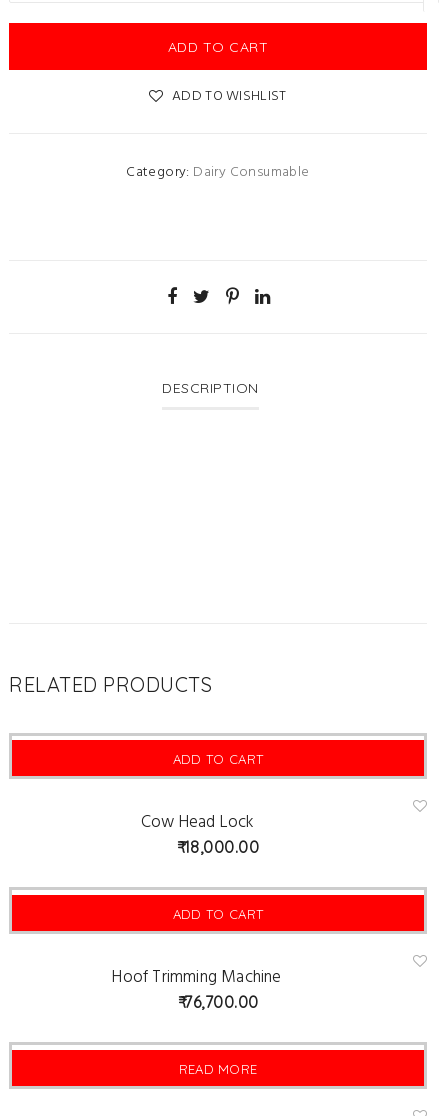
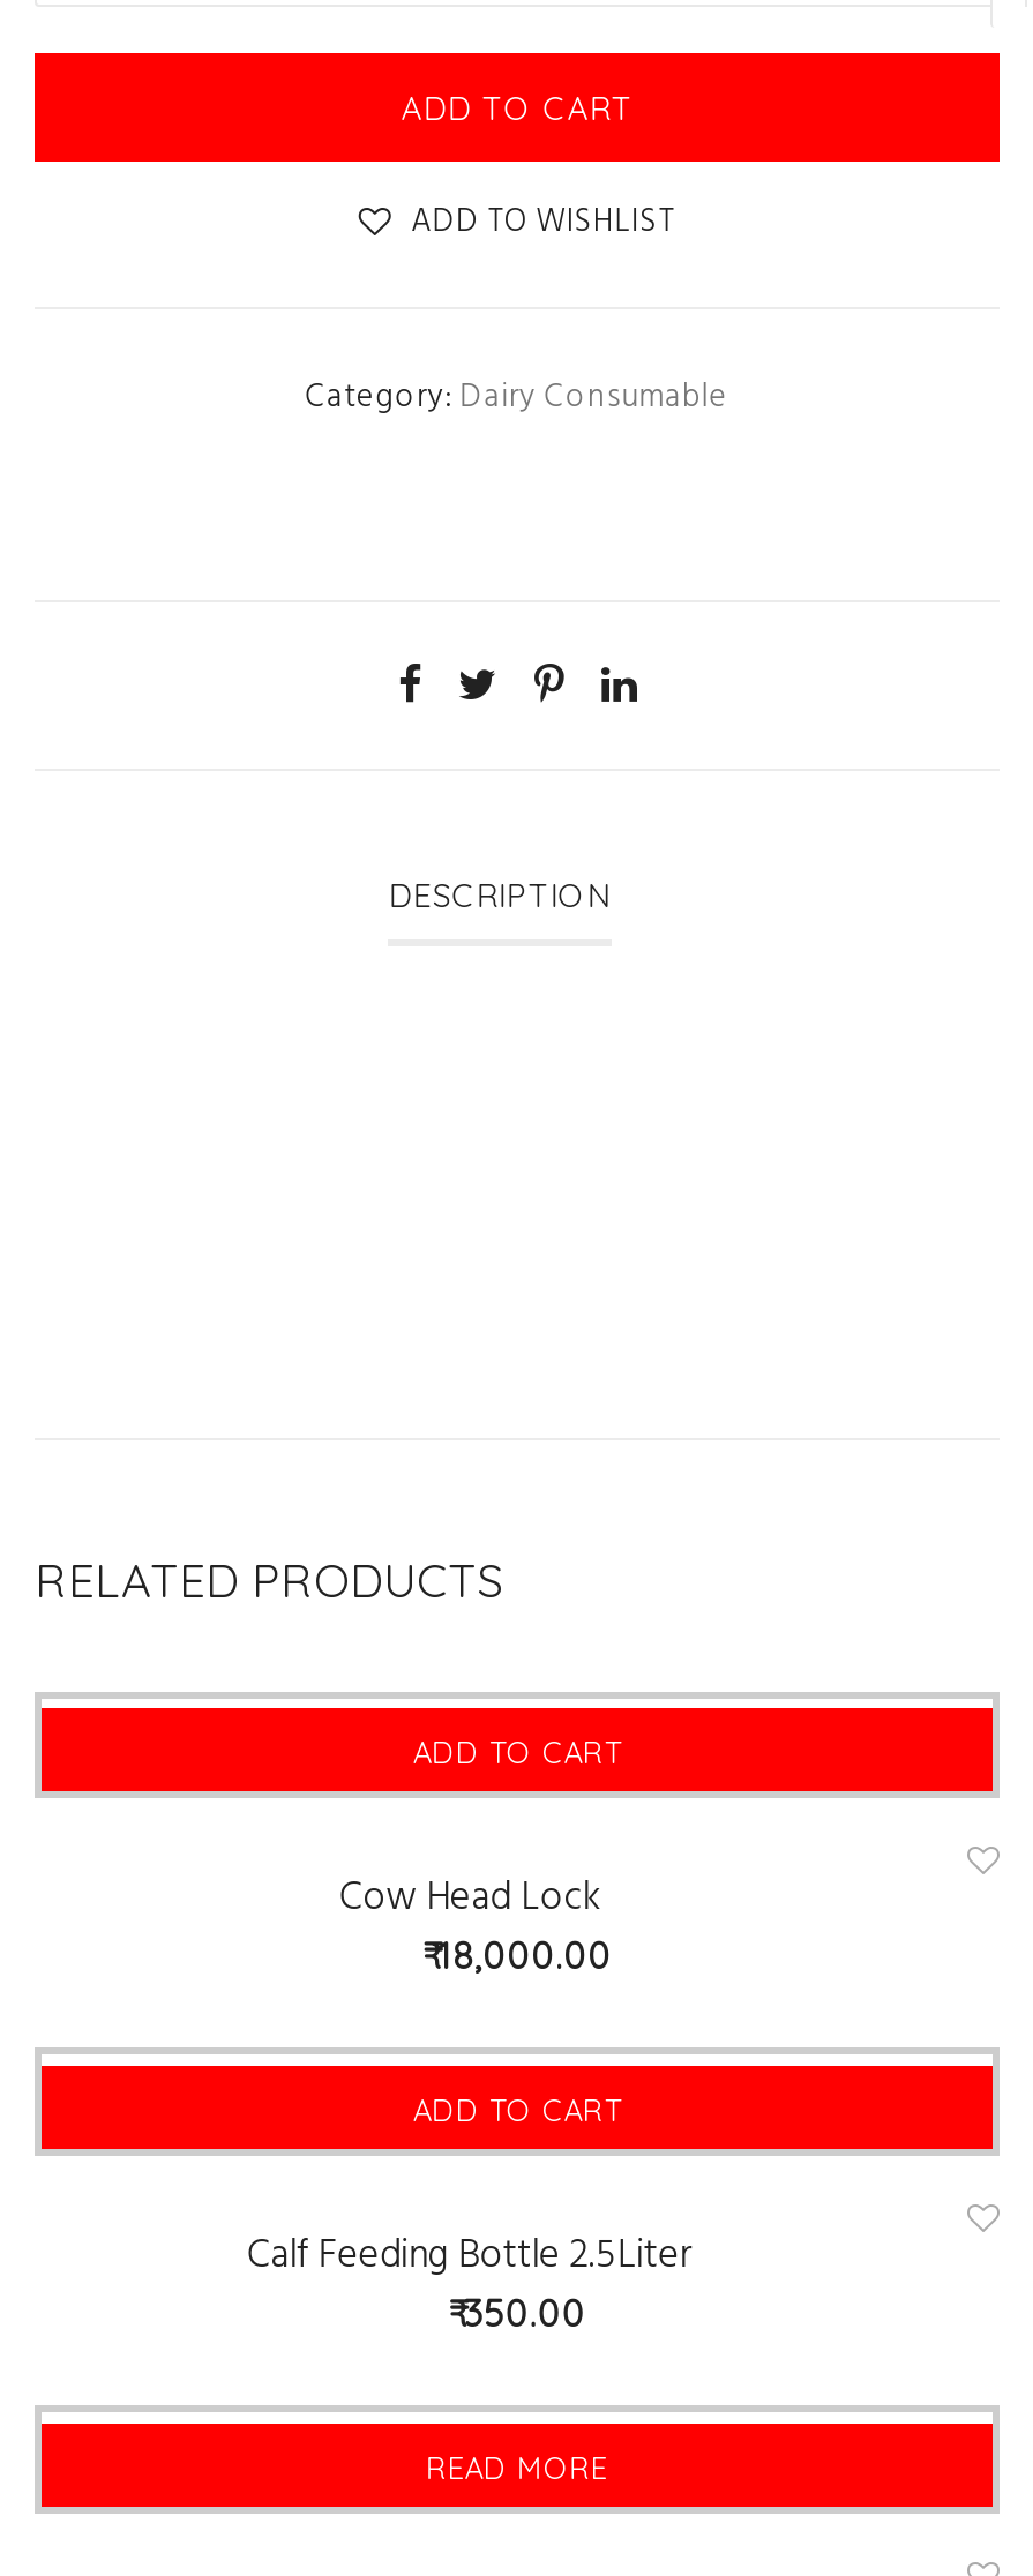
- Hoof Trimming Machine
+ Calf Feeding Bottle 2.5Liter

- 76,700.00
+ 350.00
